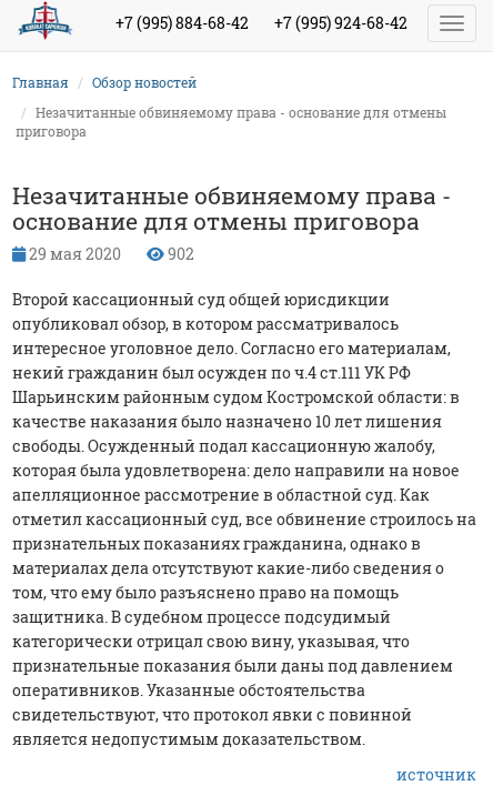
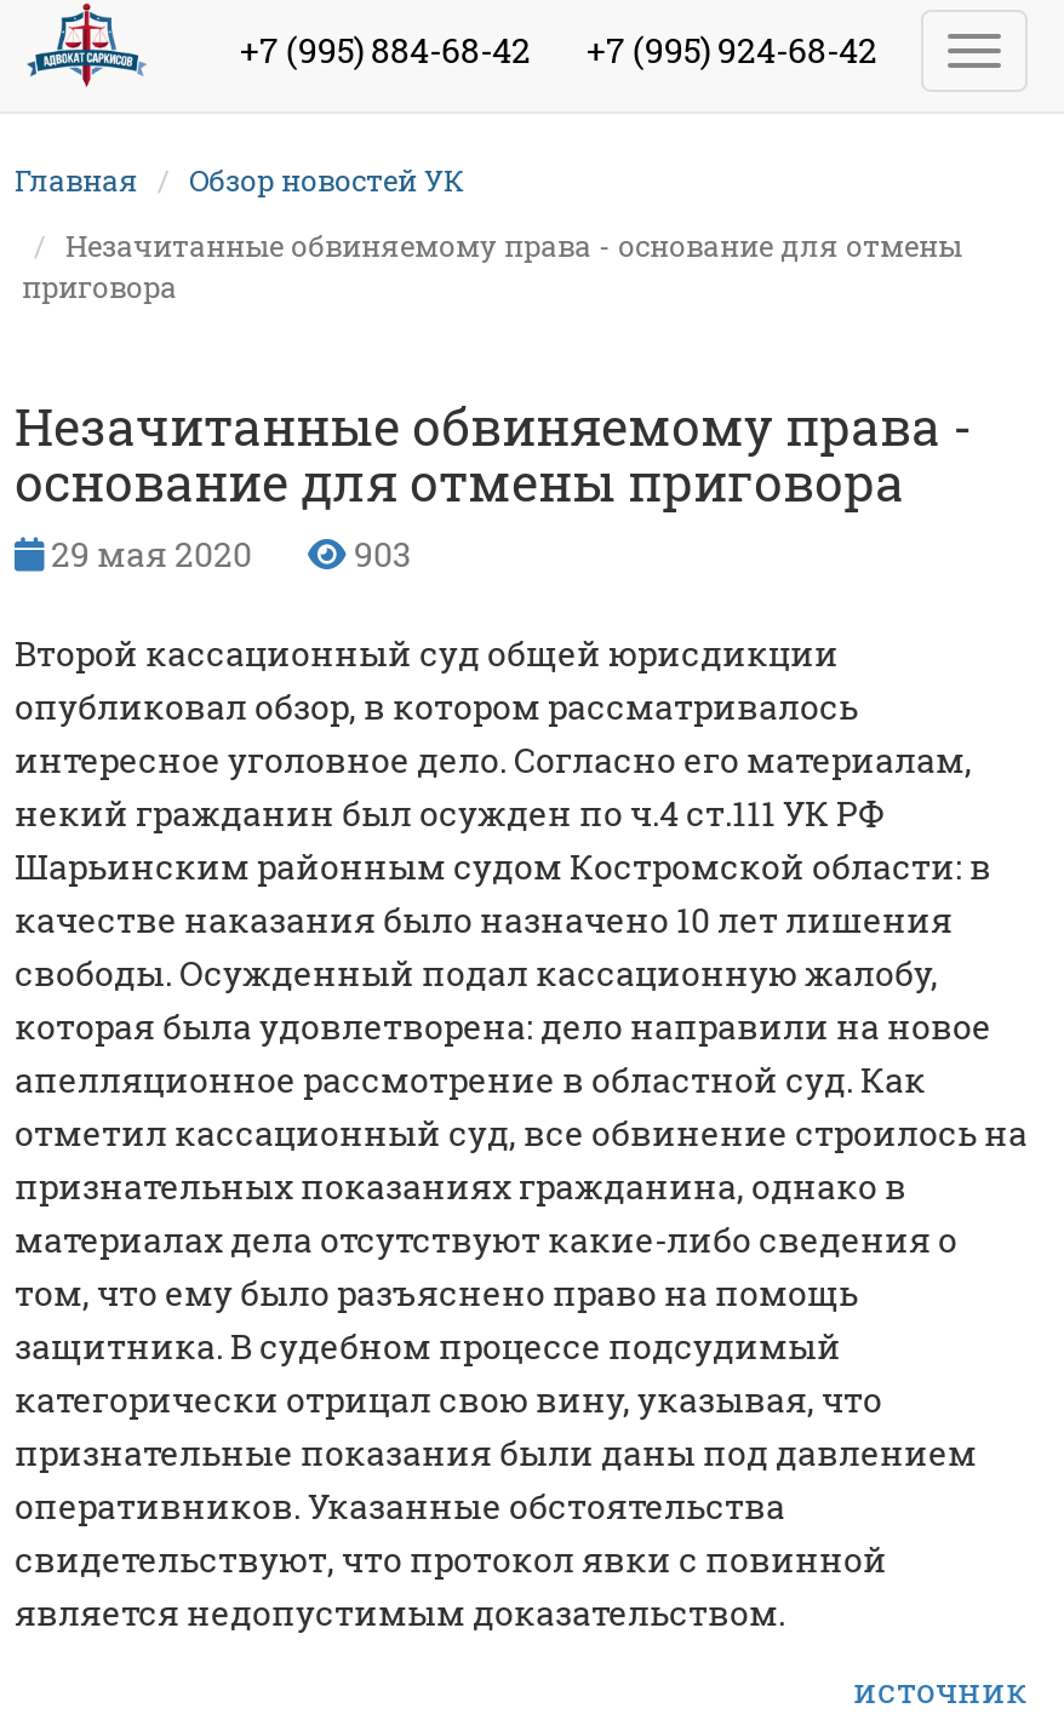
- Обзор новостей
+ Обзор новостей УК

- 902
+ 903
